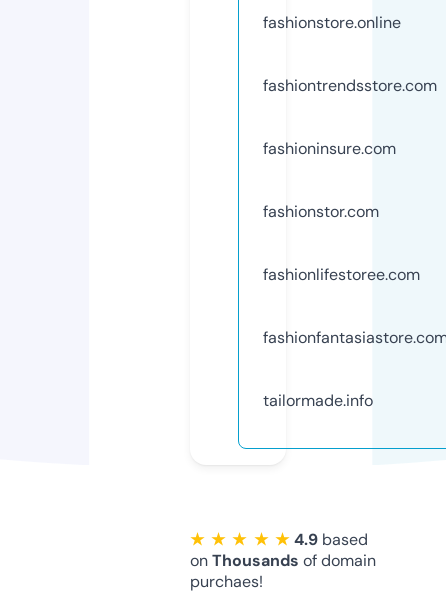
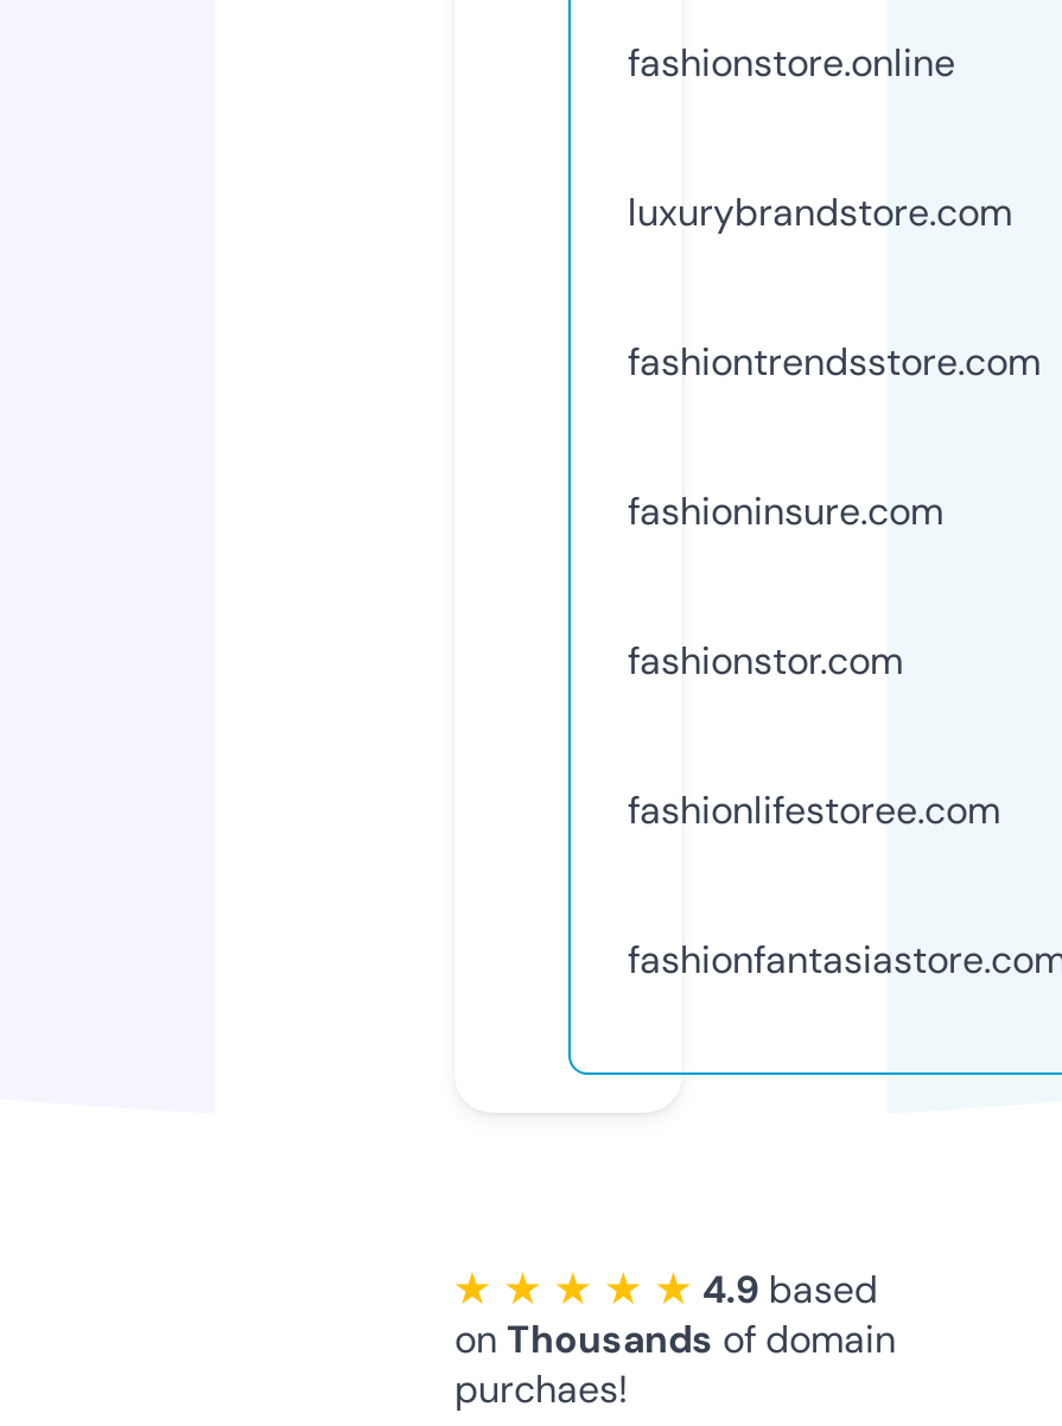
+ luxurybrandstore.com

moved down: fashiontrendsstore.com | fashioninsure.com | fashionstor.com | fashionlifestoree.com

- tailormade.info
